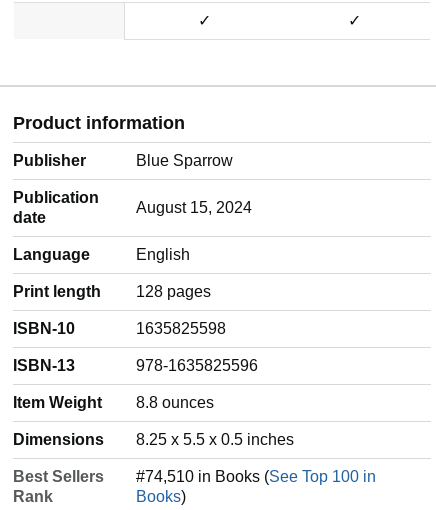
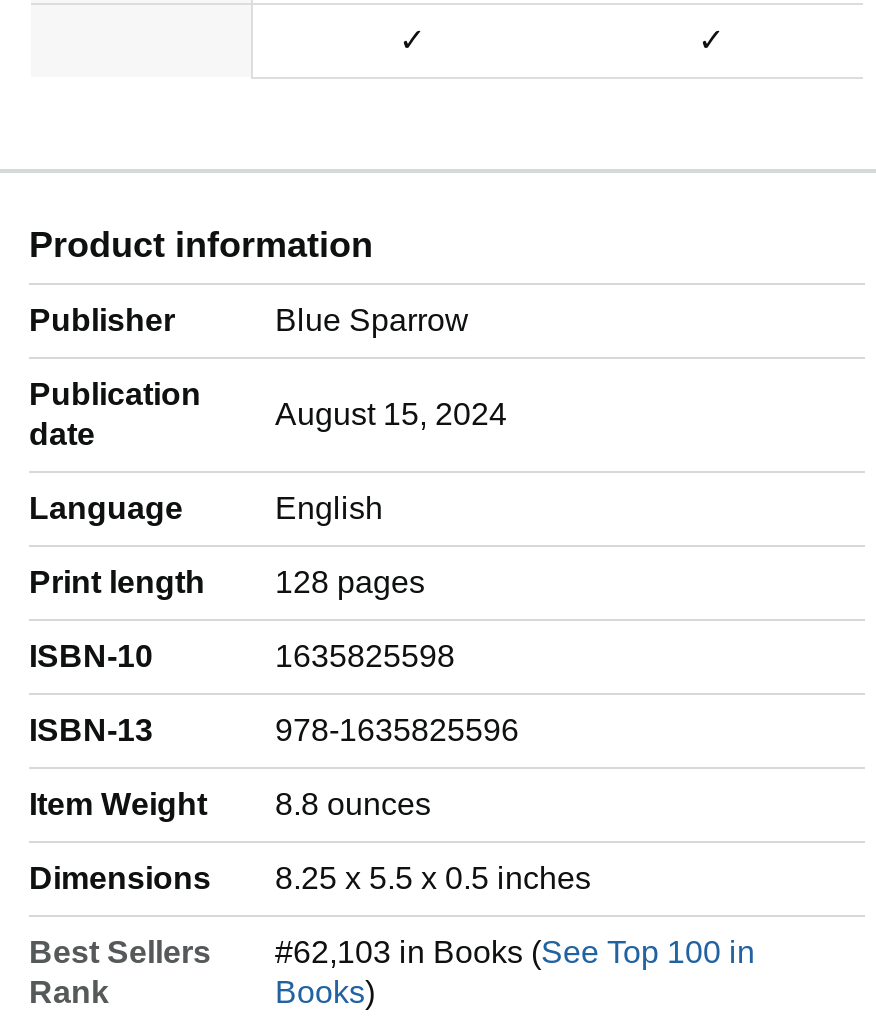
- #74,510 in Books (See Top 100 in
+ #62,103 in Books (See Top 100 in
